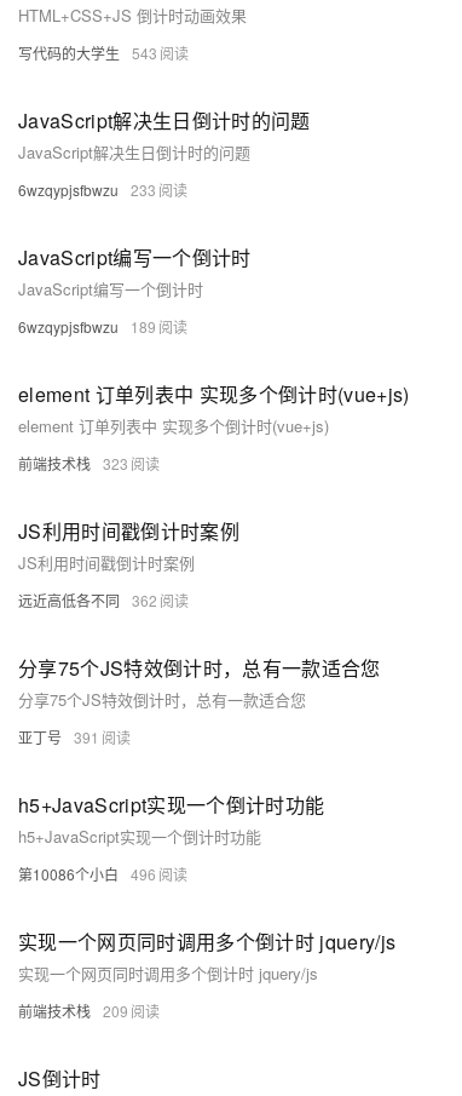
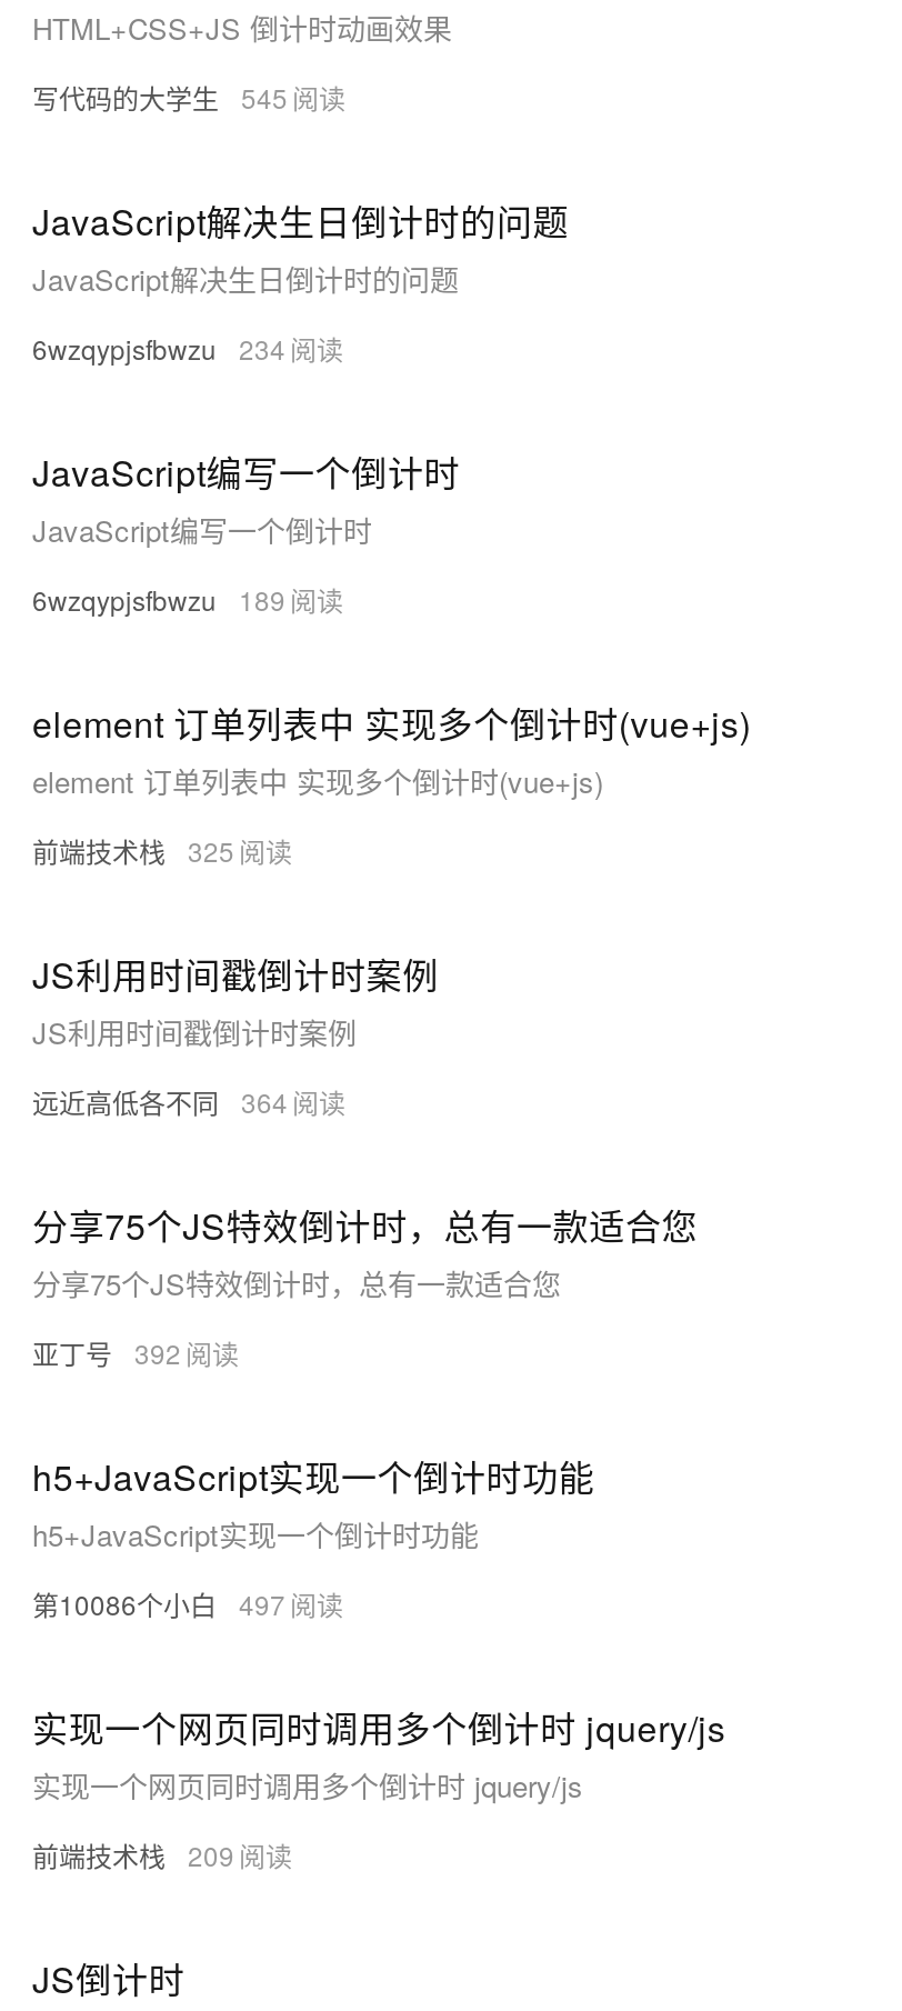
- 写代码的大学生 543
+ 写代码的大学生 545

- 6wzqypjsfbwzu 233
+ 6wzqypjsfbwzu 234

- 前端技术栈 323
+ 前端技术栈 325

- 远近高低各不同 362
+ 远近高低各不同 364

- 亚丁号 391
+ 亚丁号 392

- 第10086个小白 496
+ 第10086个小白 497
